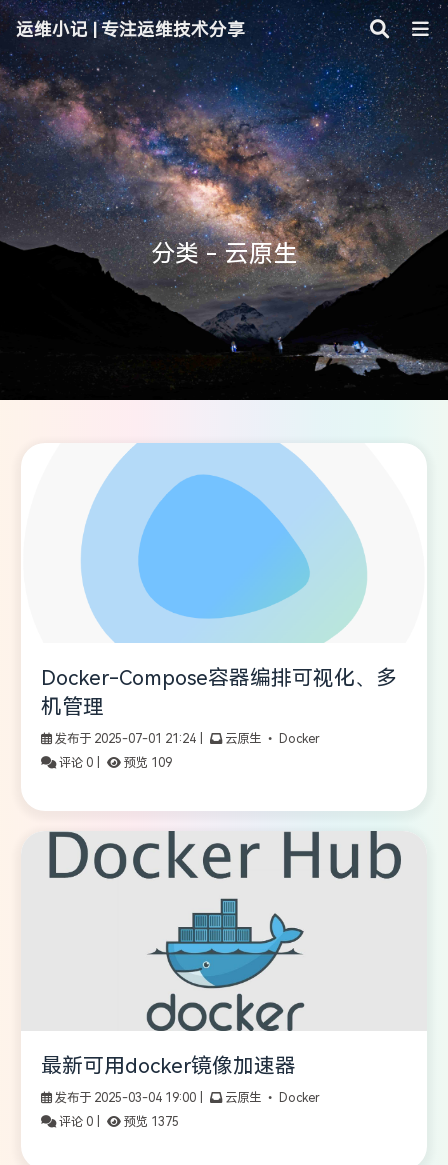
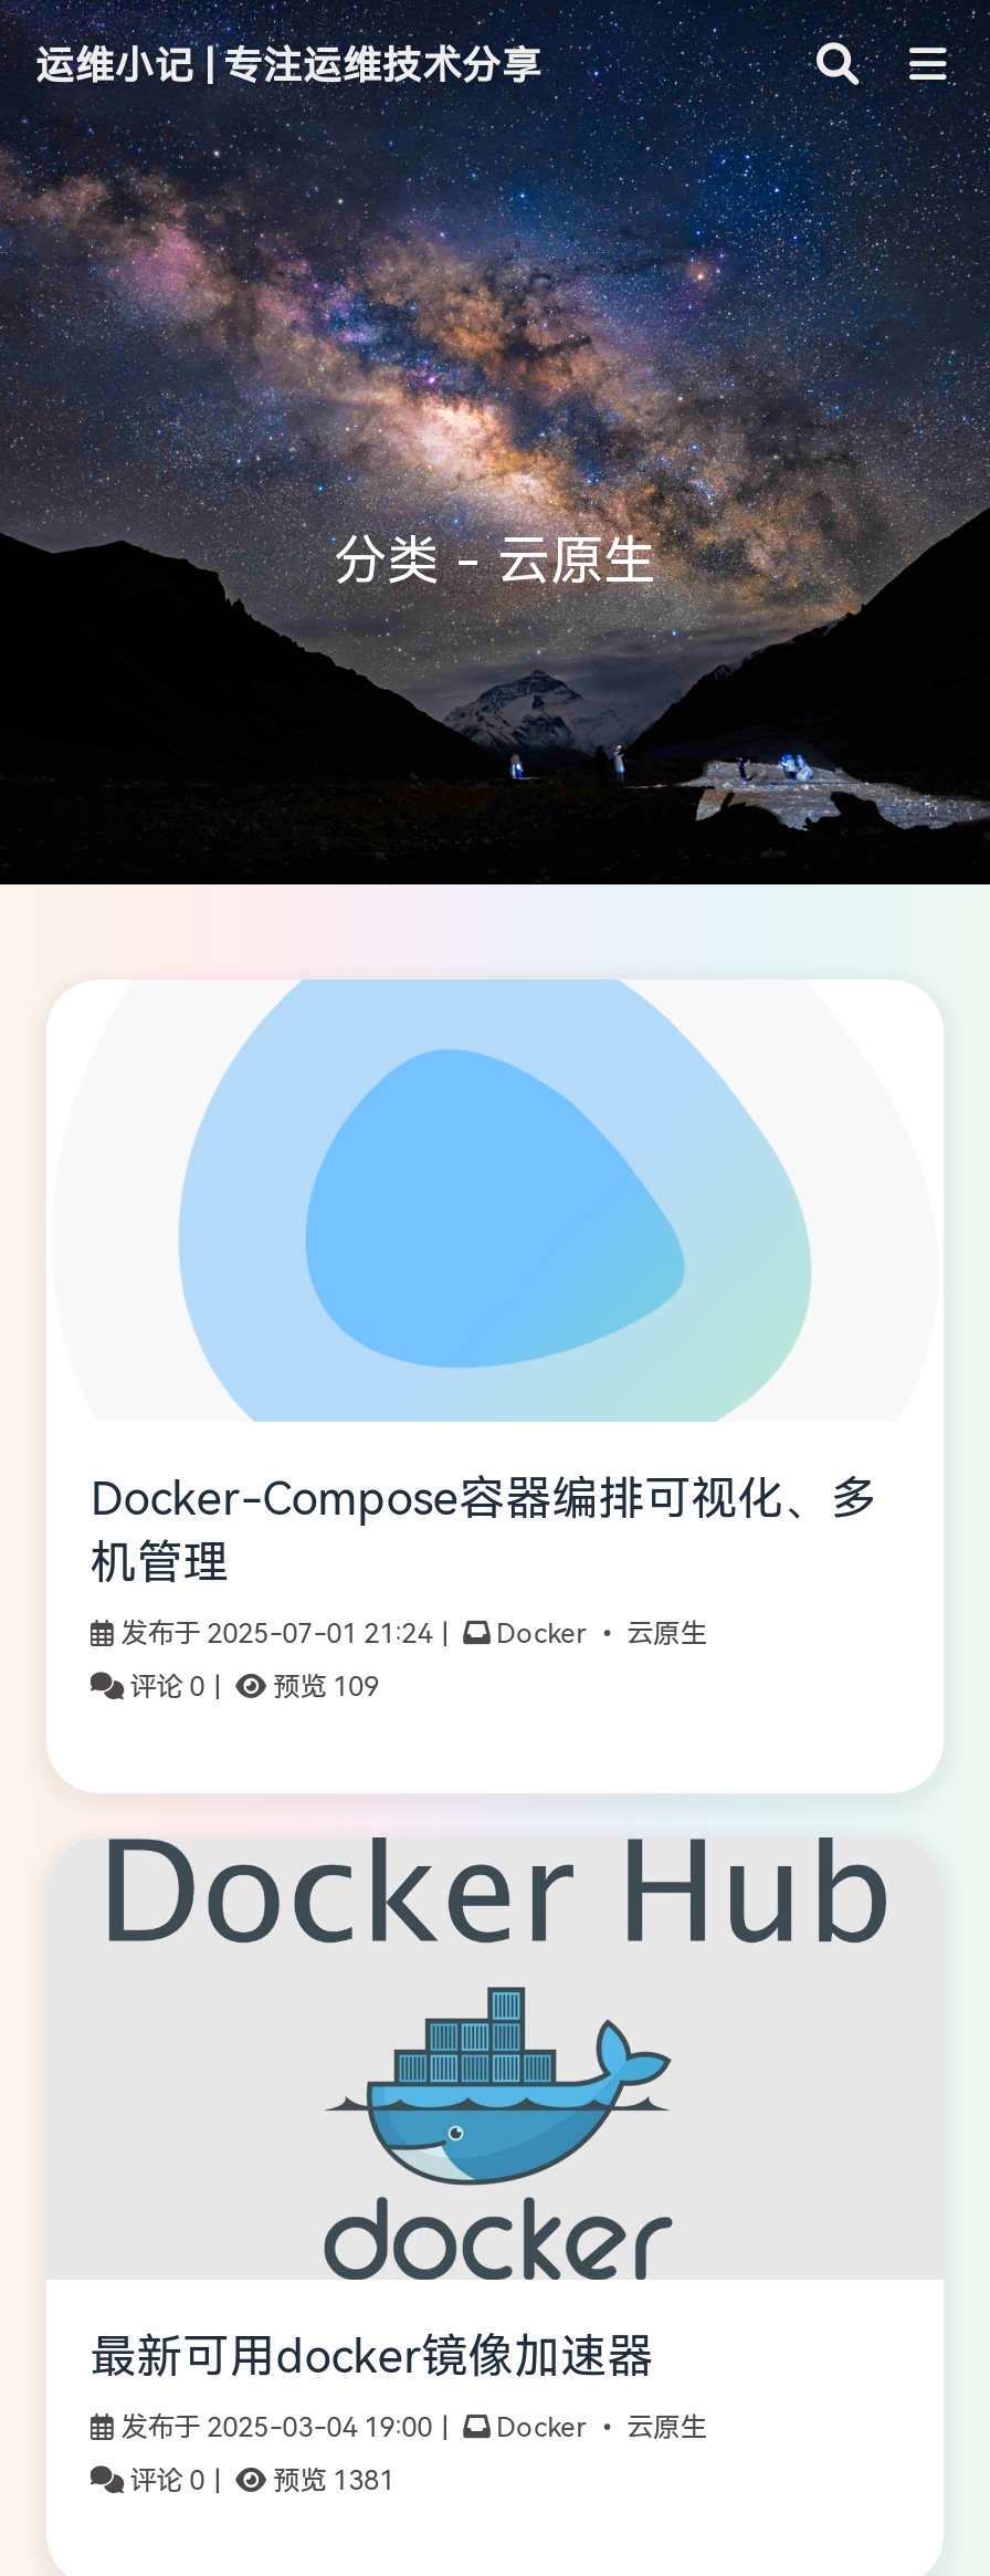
- 云原生 • Docker
+ Docker • 云原生

- 云原生 • Docker
+ Docker • 云原生

- 预览 1375
+ 预览 1381
